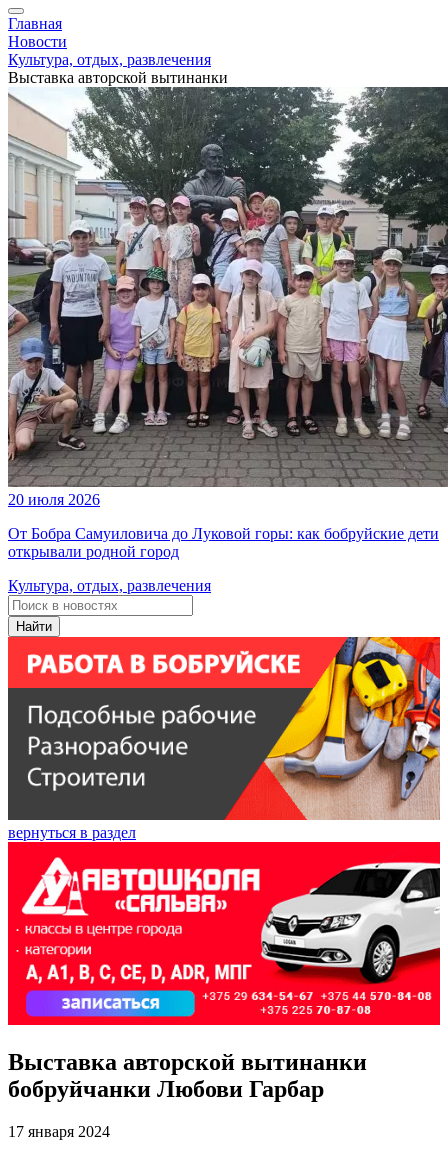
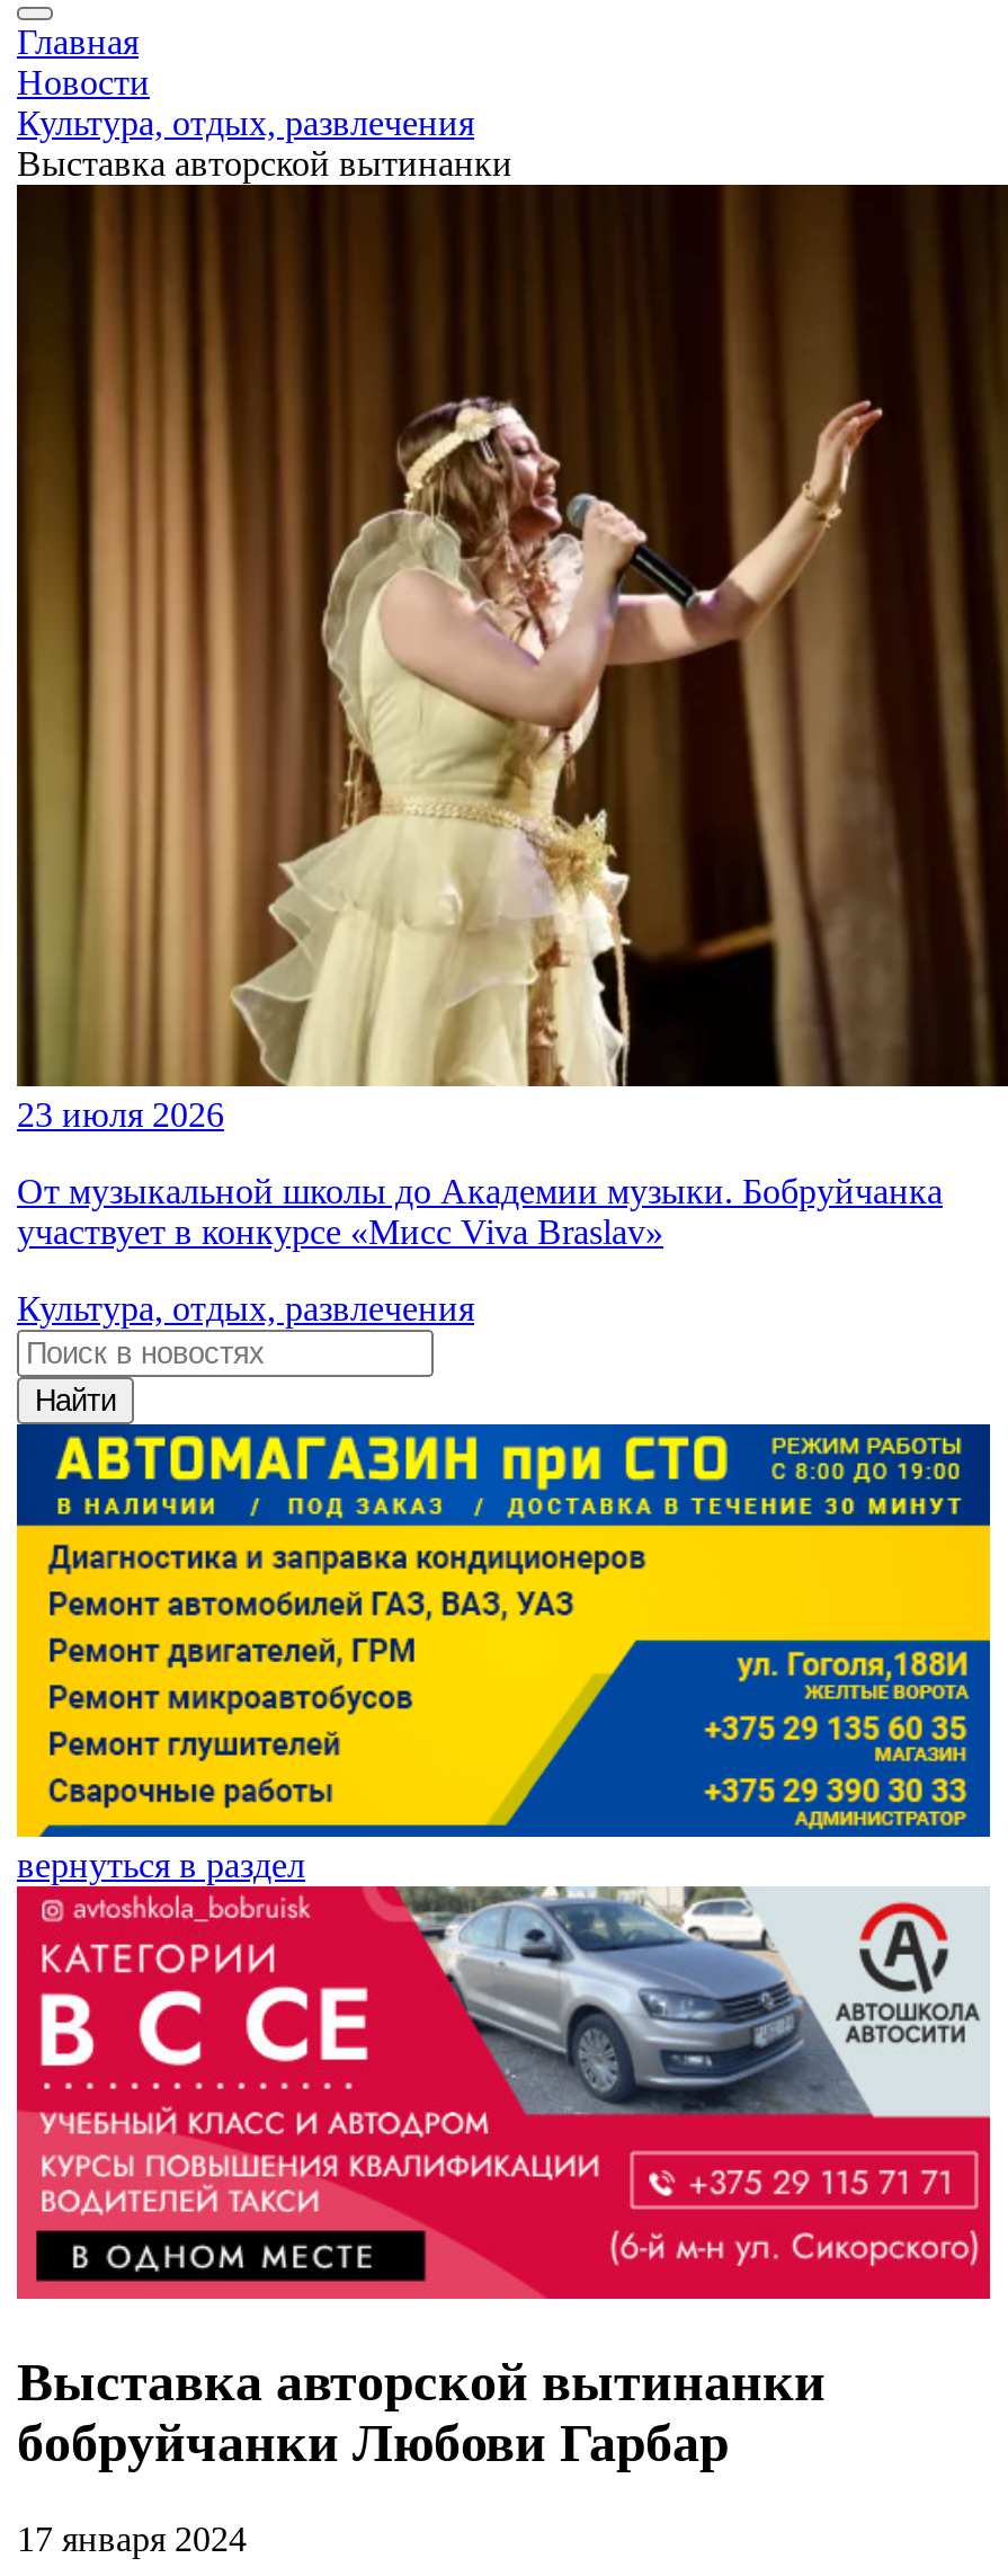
- [image]
- 20 июля 2026
+ [image]
+ 23 июля 2026

- От Бобра Самуиловича до Луковой горы: как бобруйские дети
- открывали родной город
+ От музыкальной школы до Академии музыки. Бобруйчанка
+ участвует в конкурсе «Мисс Viva Braslav»

- [image]
+ [image]

- [image]
+ [image]
